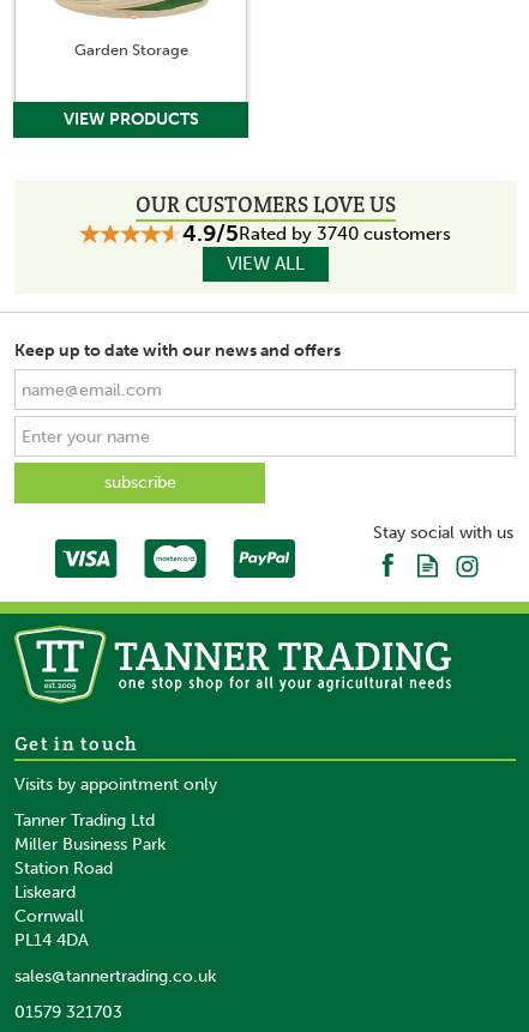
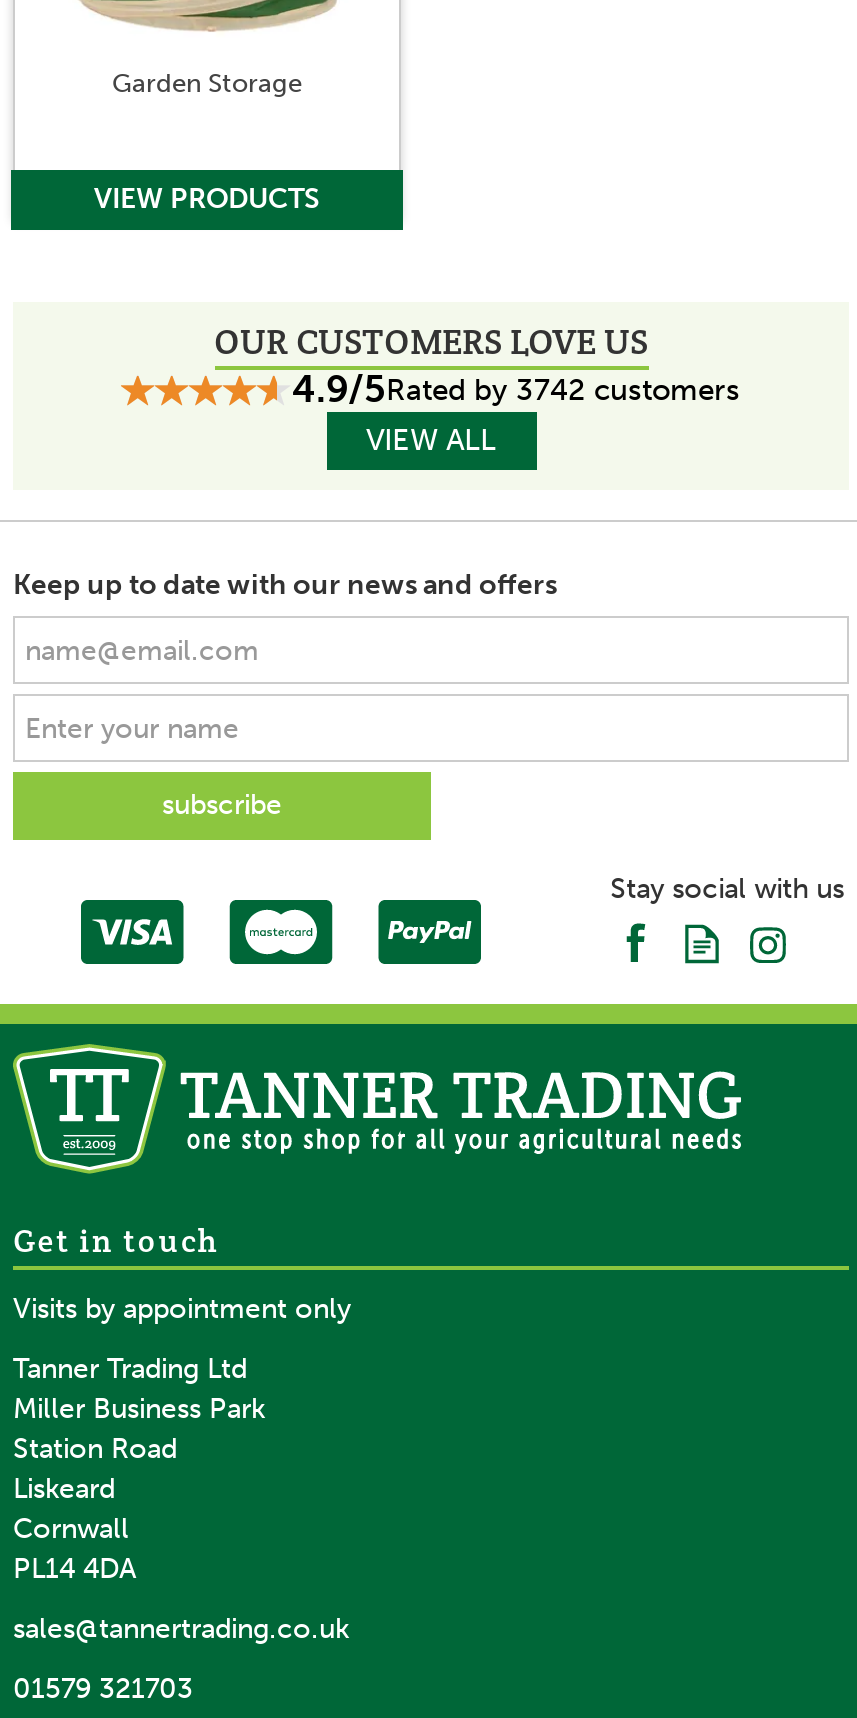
- 4.9/5Rated by 3740 customers
+ 4.9/5Rated by 3742 customers
